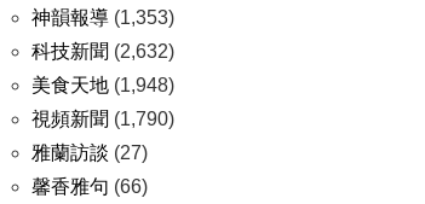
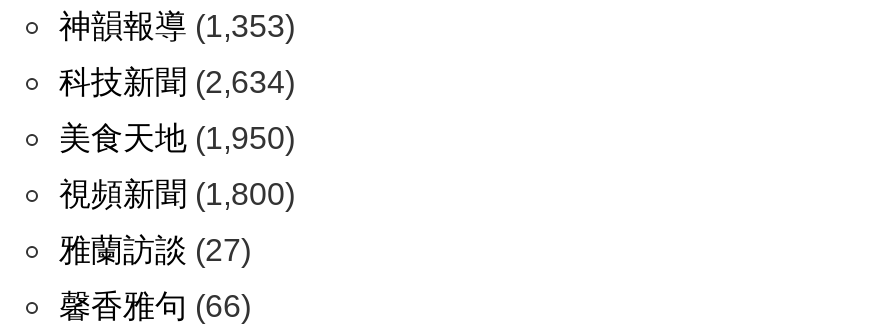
- 科技新聞(2,632)
+ 科技新聞(2,634)

- 美食天地(1,948)
+ 美食天地(1,950)

- 視頻新聞(1,790)
+ 視頻新聞(1,800)
